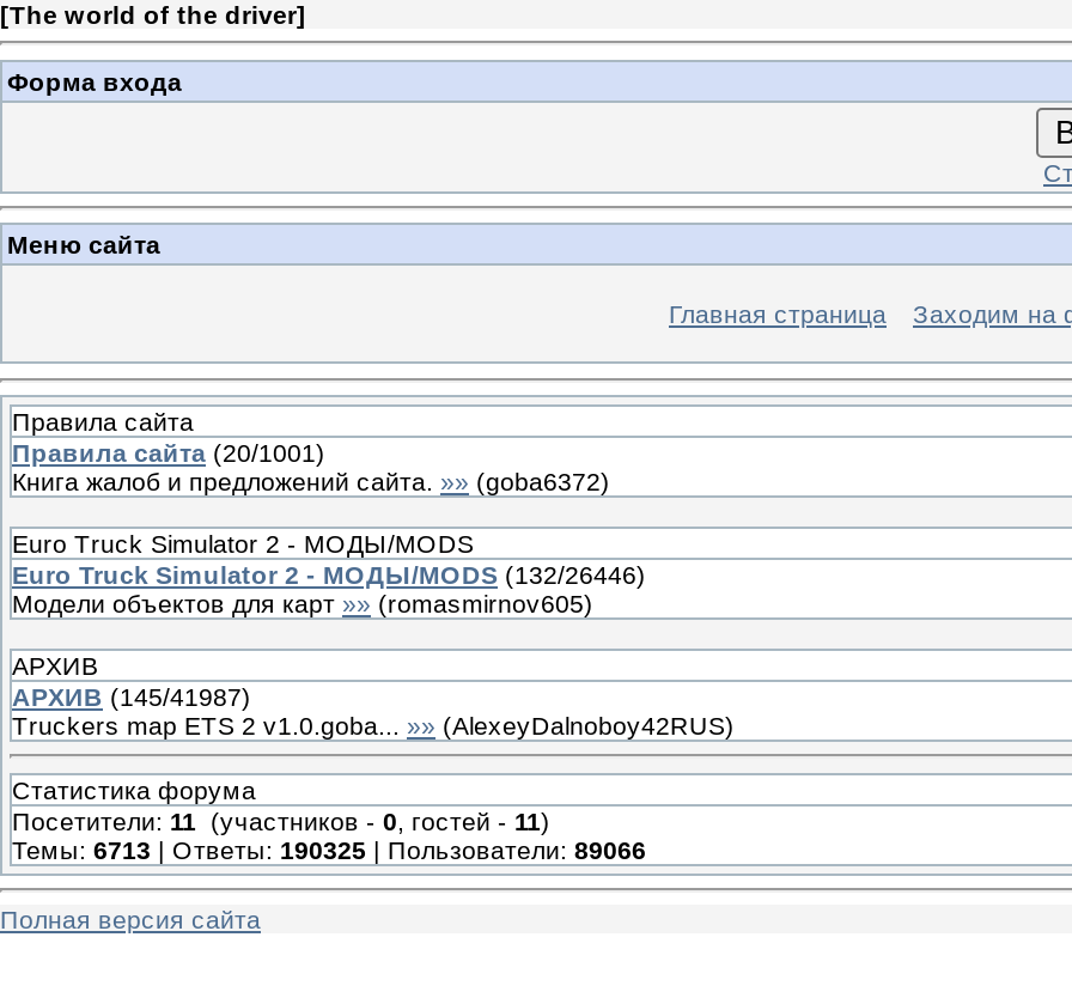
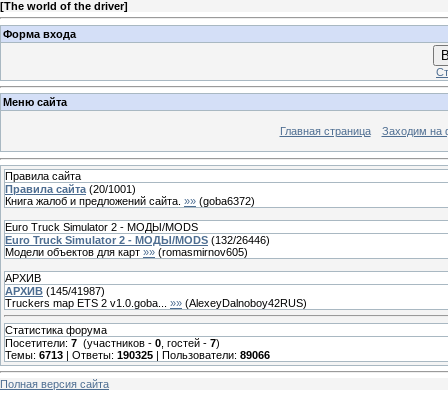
- Посетители: 11 (участников - 0, гостей - 11)
+ Посетители: 7 (участников - 0, гостей - 7)
